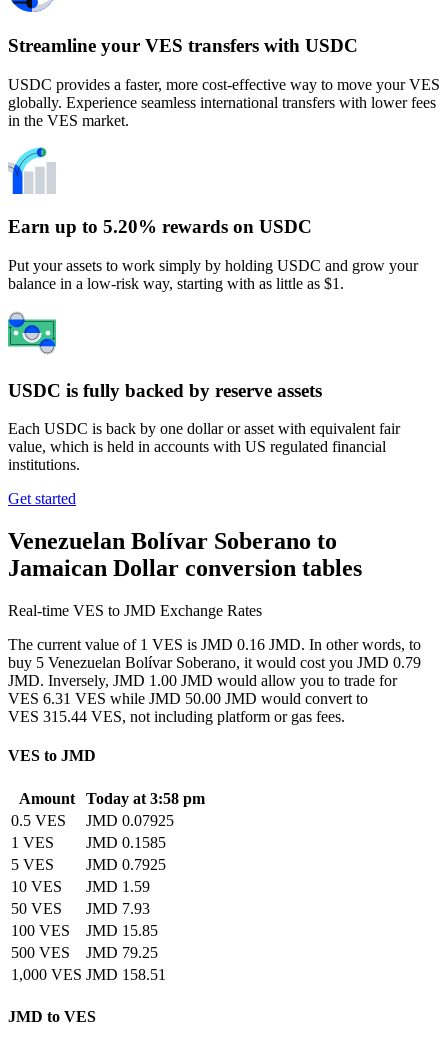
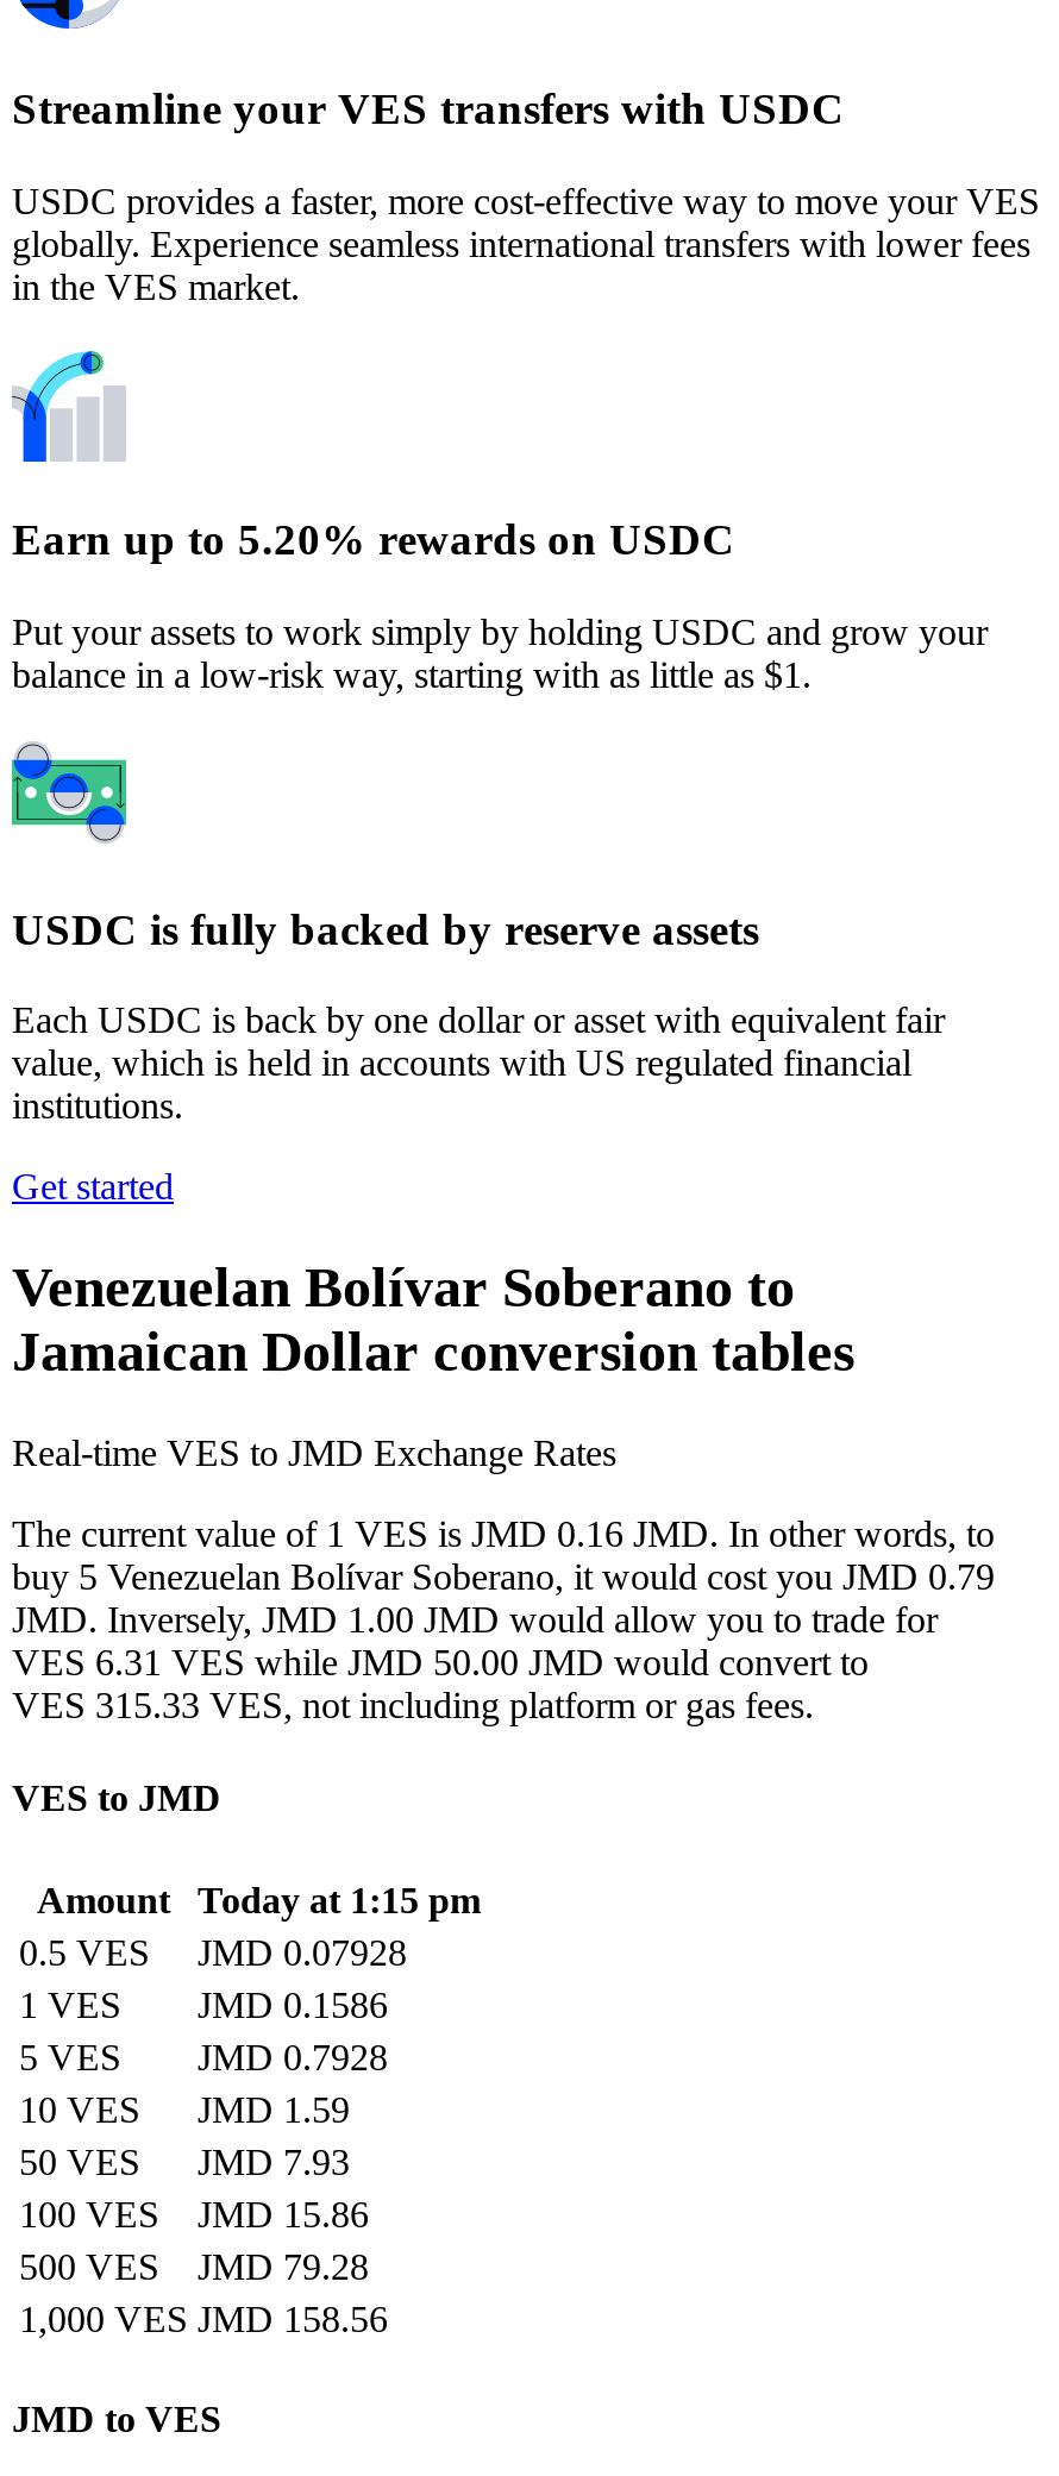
- VES 315.44 VES, not including platform or gas fees.
+ VES 315.33 VES, not including platform or gas fees.

- Amount Today at 3:58 pm
+ Amount Today at 1:15 pm

- 0.5 VES JMD 0.07925
+ 0.5 VES JMD 0.07928

- 1 VES JMD 0.1585
+ 1 VES JMD 0.1586

- 5 VES JMD 0.7925
+ 5 VES JMD 0.7928

- 100 VES JMD 15.85
+ 100 VES JMD 15.86

- 500 VES JMD 79.25
+ 500 VES JMD 79.28

- 1,000 VES JMD 158.51
+ 1,000 VES JMD 158.56
